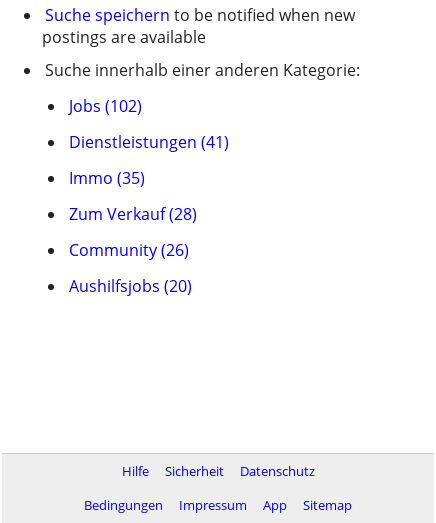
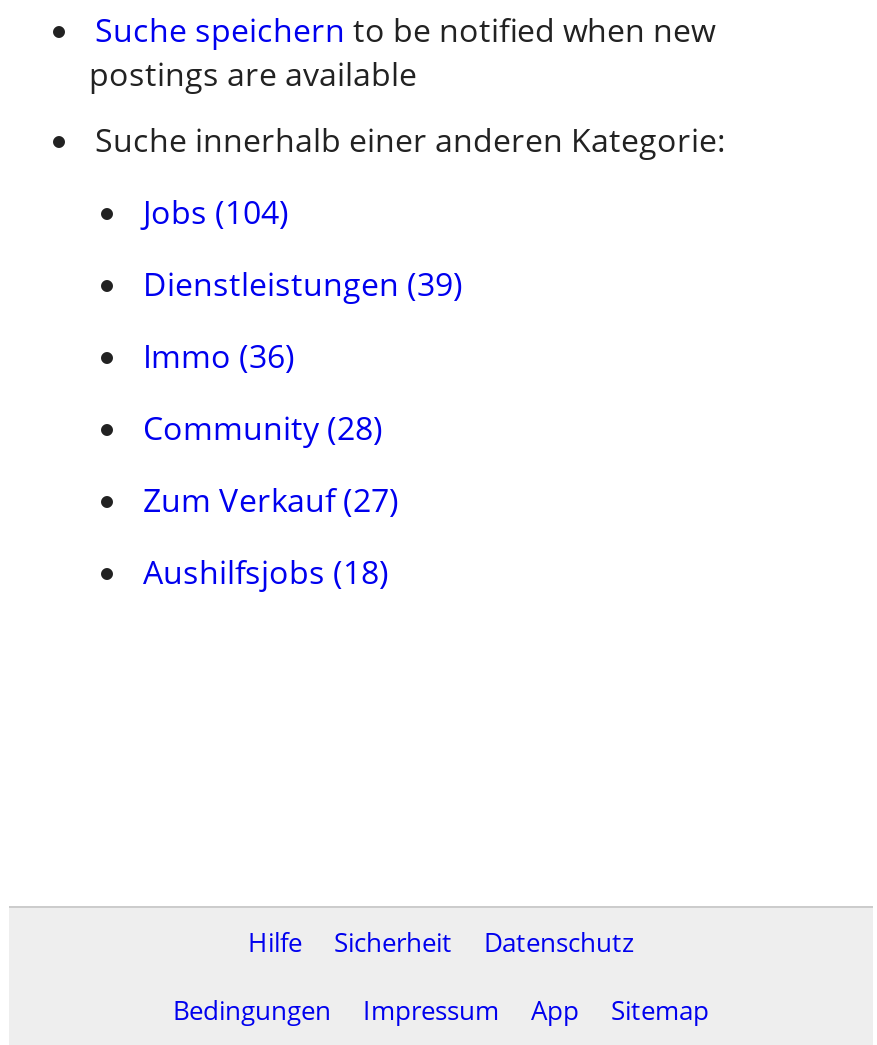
- Jobs (102)
+ Jobs (104)

- Dienstleistungen (41)
+ Dienstleistungen (39)

- Immo (35)
+ Immo (36)

- Zum Verkauf (28)
+ Community (28)

- Community (26)
+ Zum Verkauf (27)

- Aushilfsjobs (20)
+ Aushilfsjobs (18)
